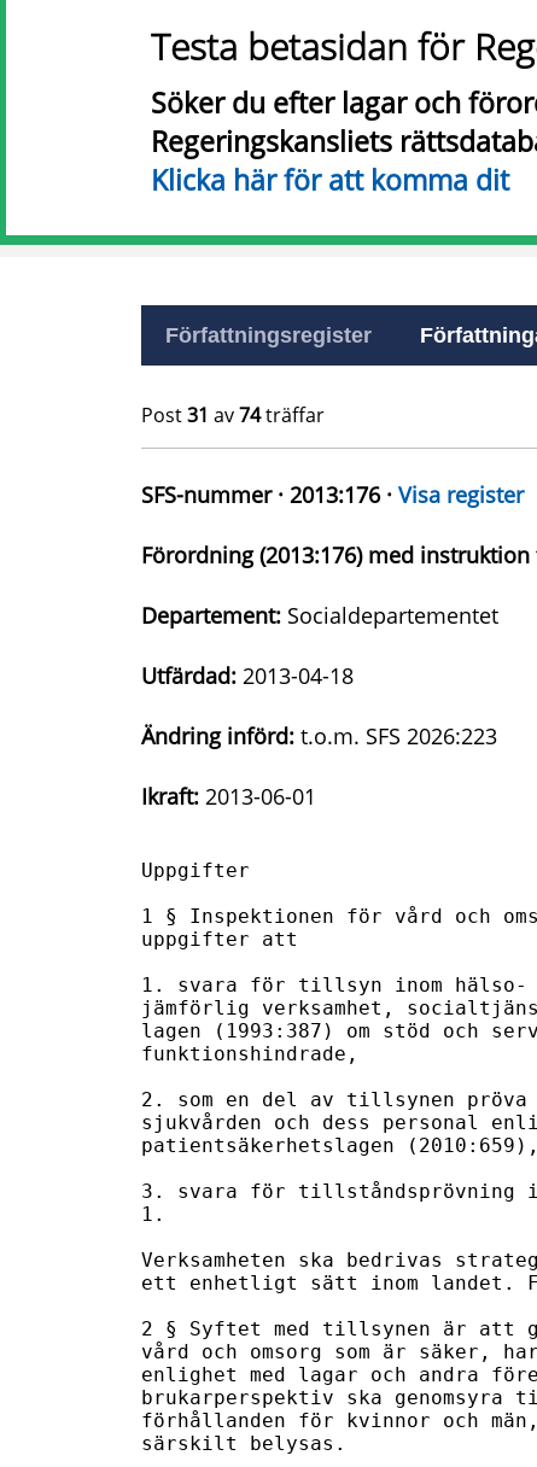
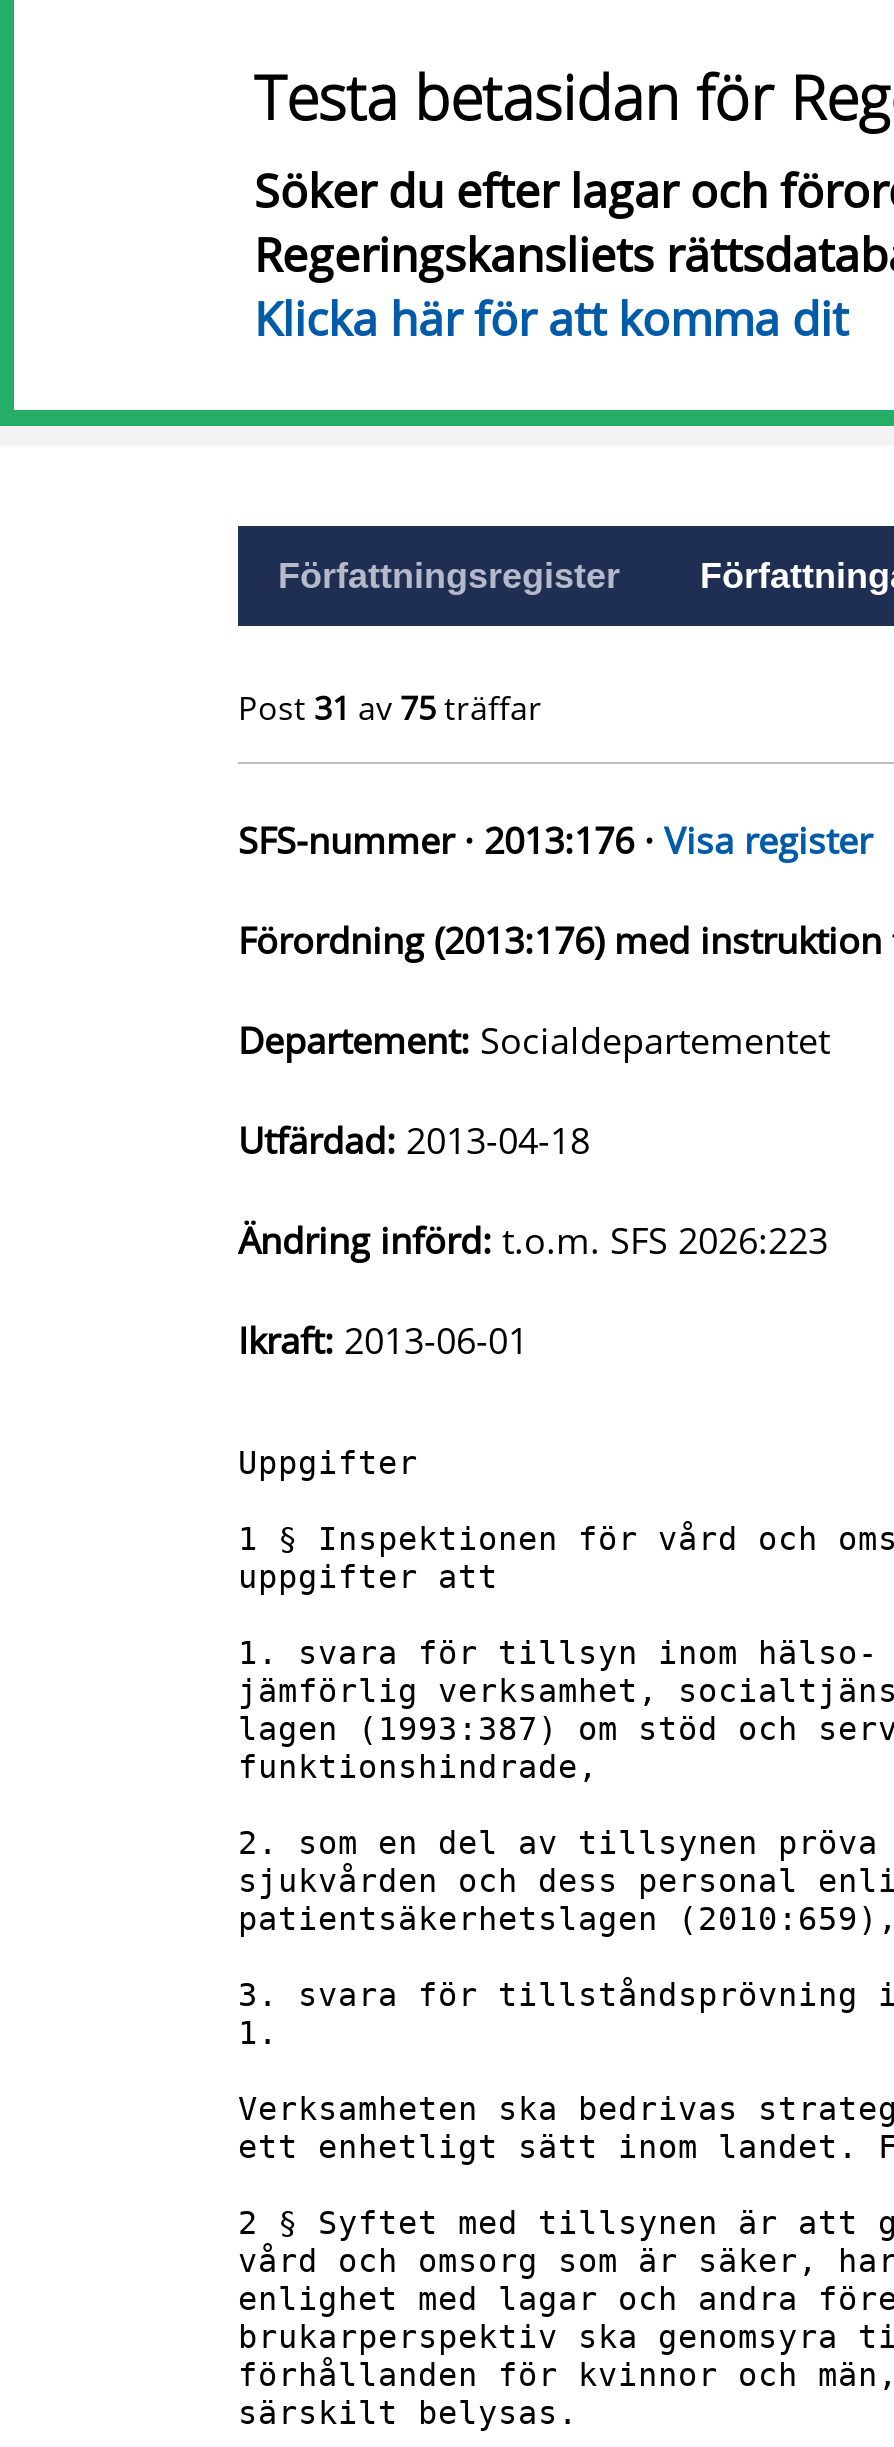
- Post 31 av 74 träffar
+ Post 31 av 75 träffar
